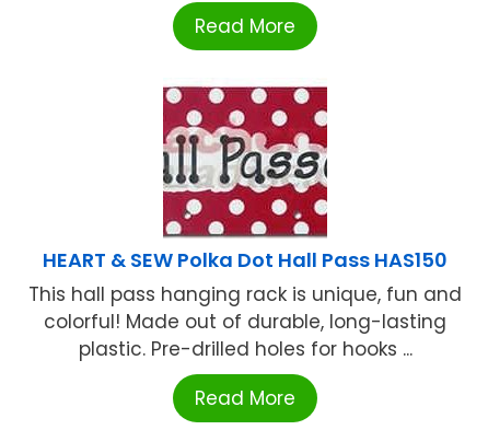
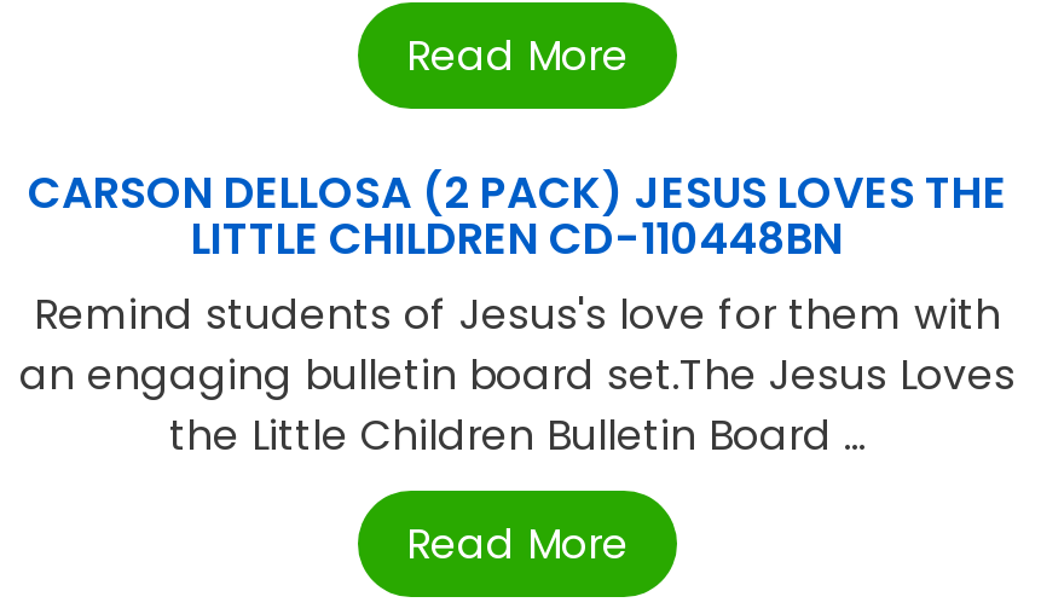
- HEART & SEW Polka Dot Hall Pass HAS150
- This hall pass hanging rack is unique, fun and
- colorful! Made out of durable, long-lasting
- plastic. Pre-drilled holes for hooks ...
+ CARSON DELLOSA (2 PACK) JESUS LOVES THE
+ LITTLE CHILDREN CD-110448BN
+ Remind students of Jesus's love for them with
+ an engaging bulletin board set.The Jesus Loves
+ the Little Children Bulletin Board ...
